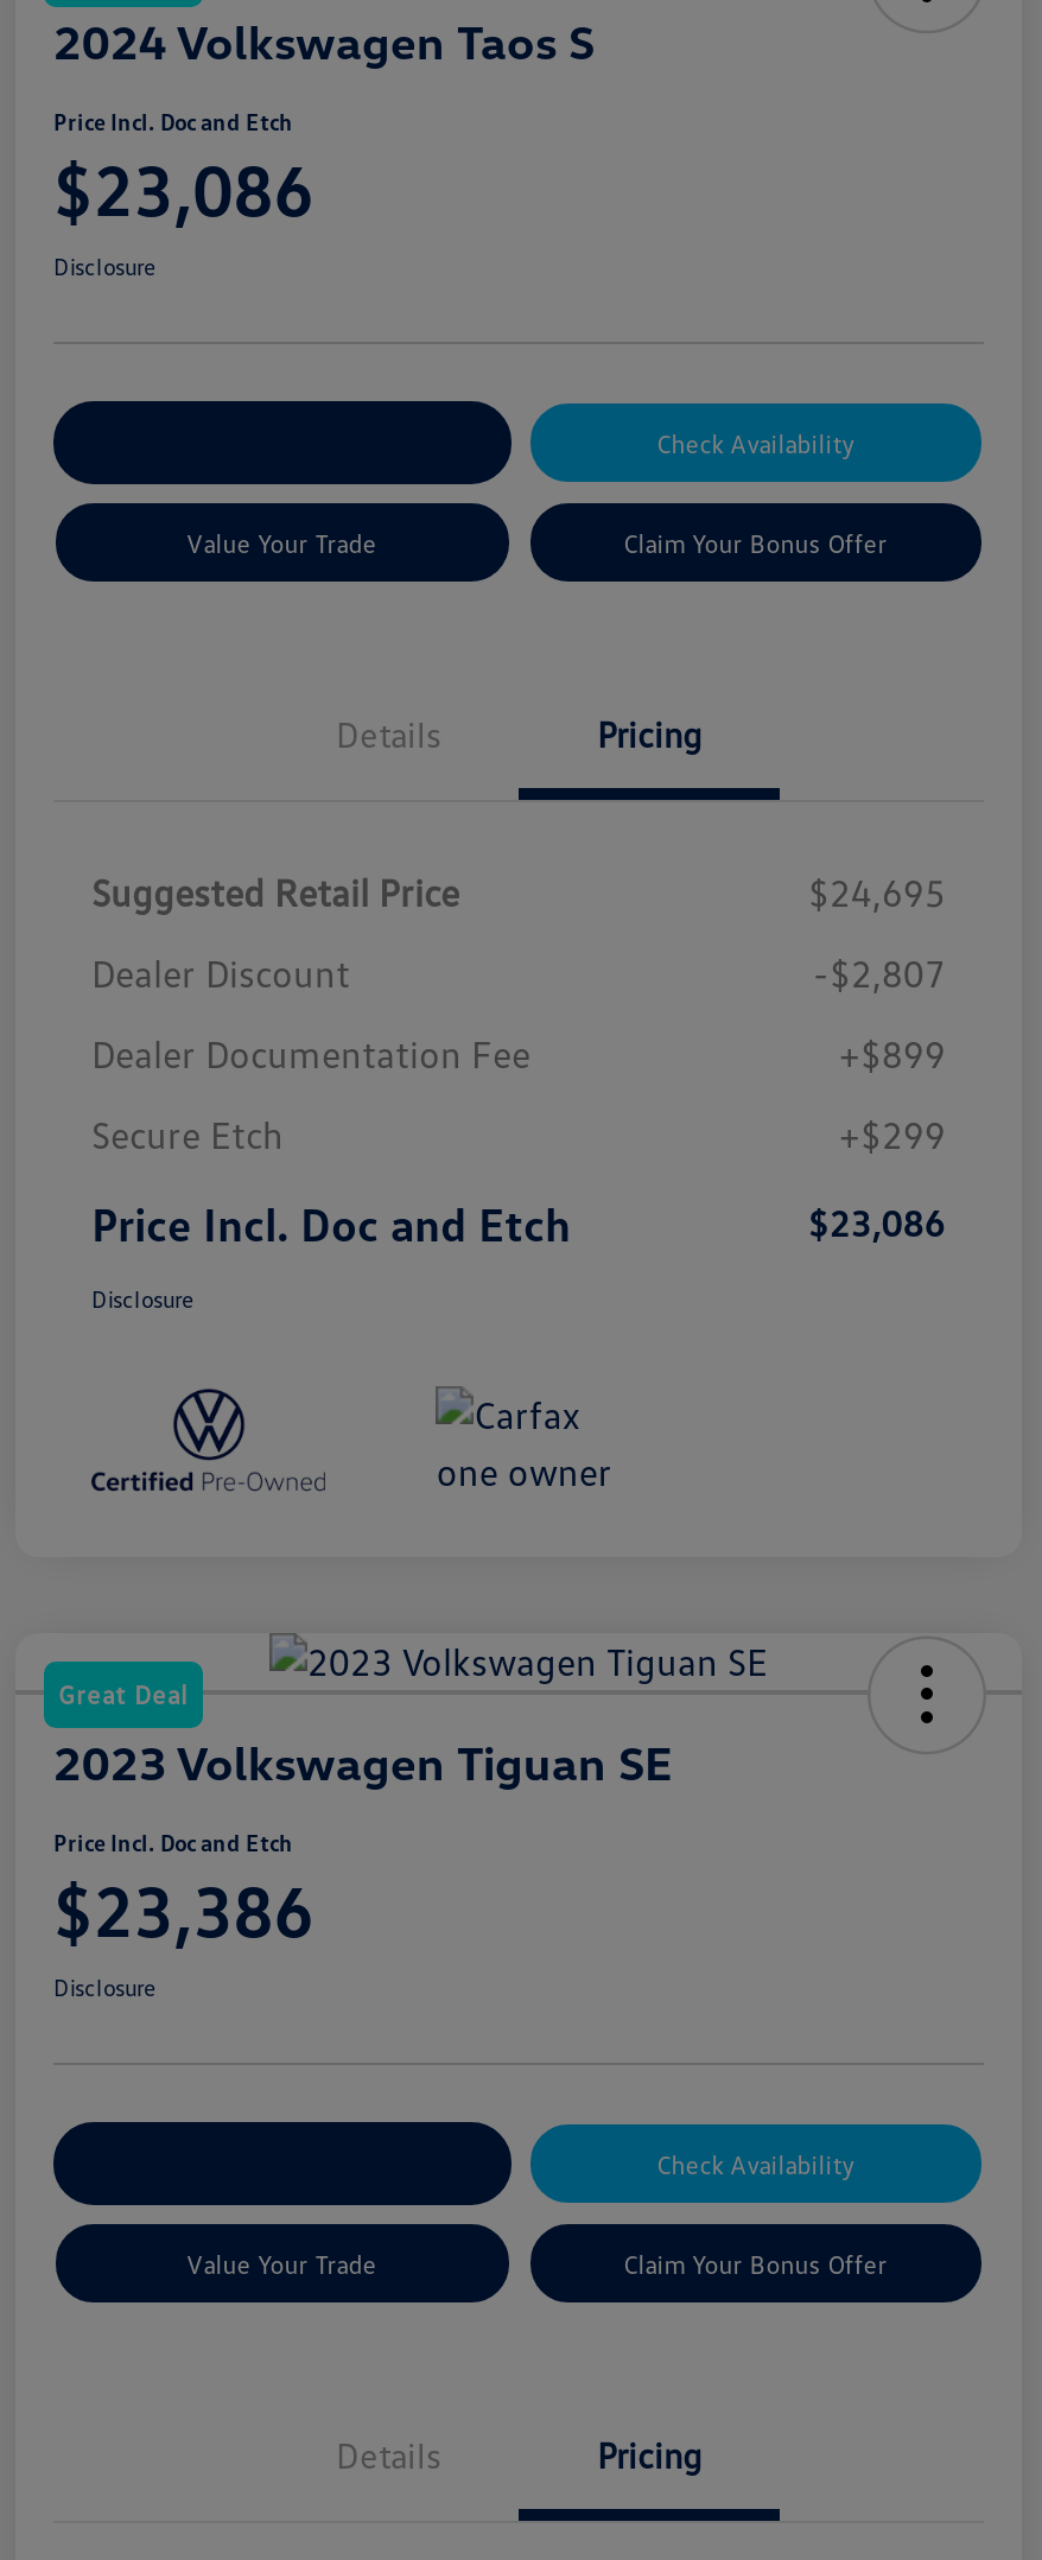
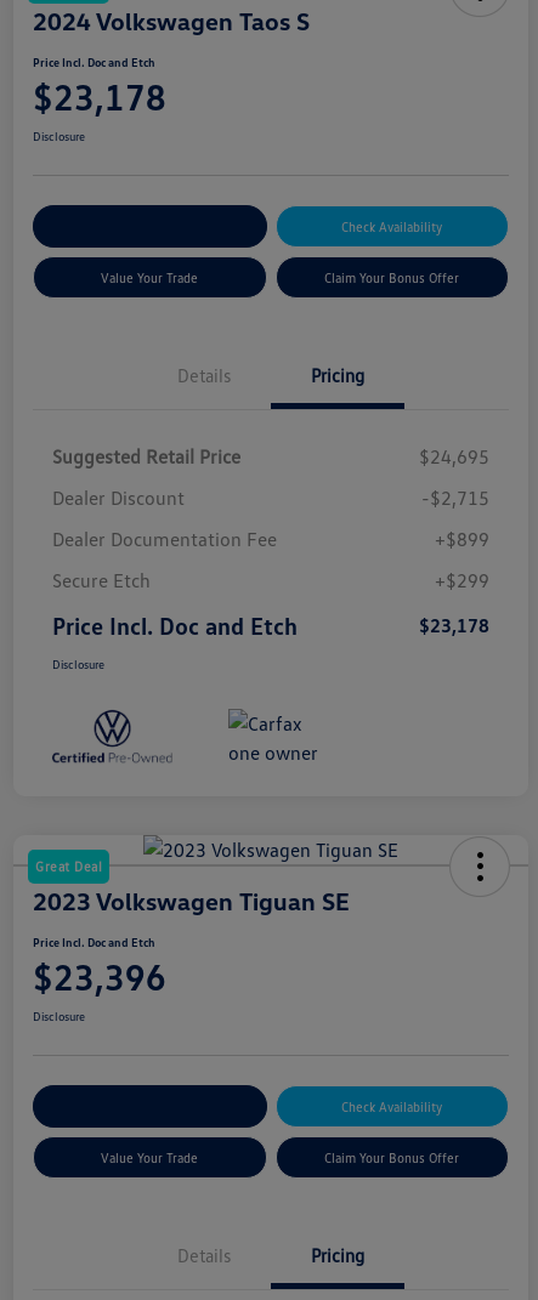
- $23,086
+ $23,178

- -$2,807
+ -$2,715

- $23,086
+ $23,178

- $23,386
+ $23,396
